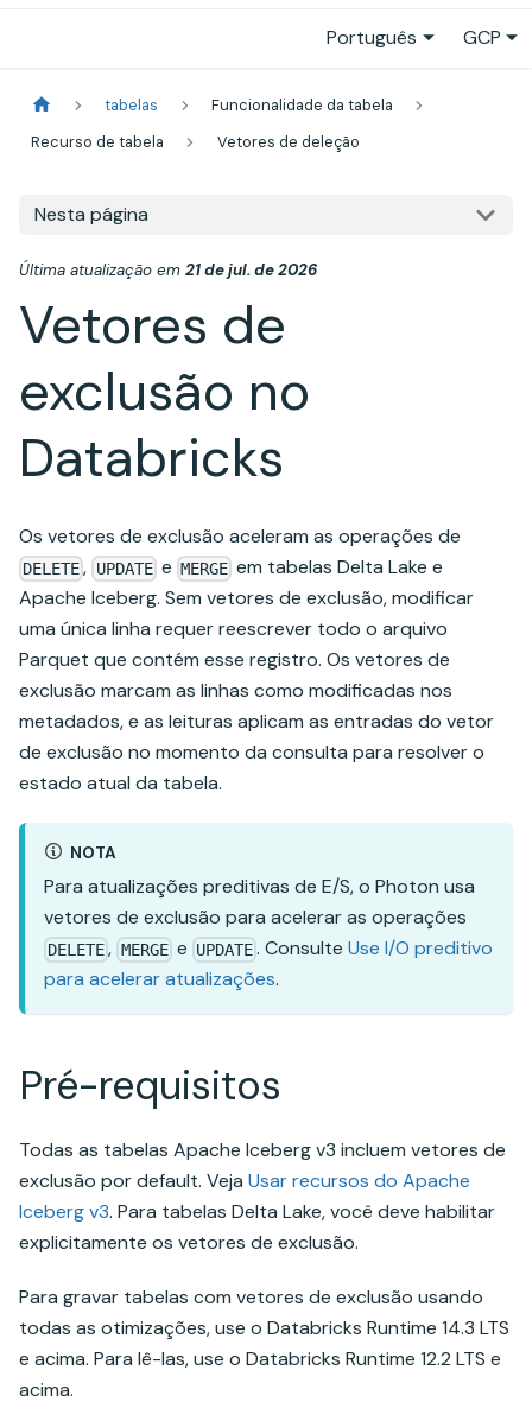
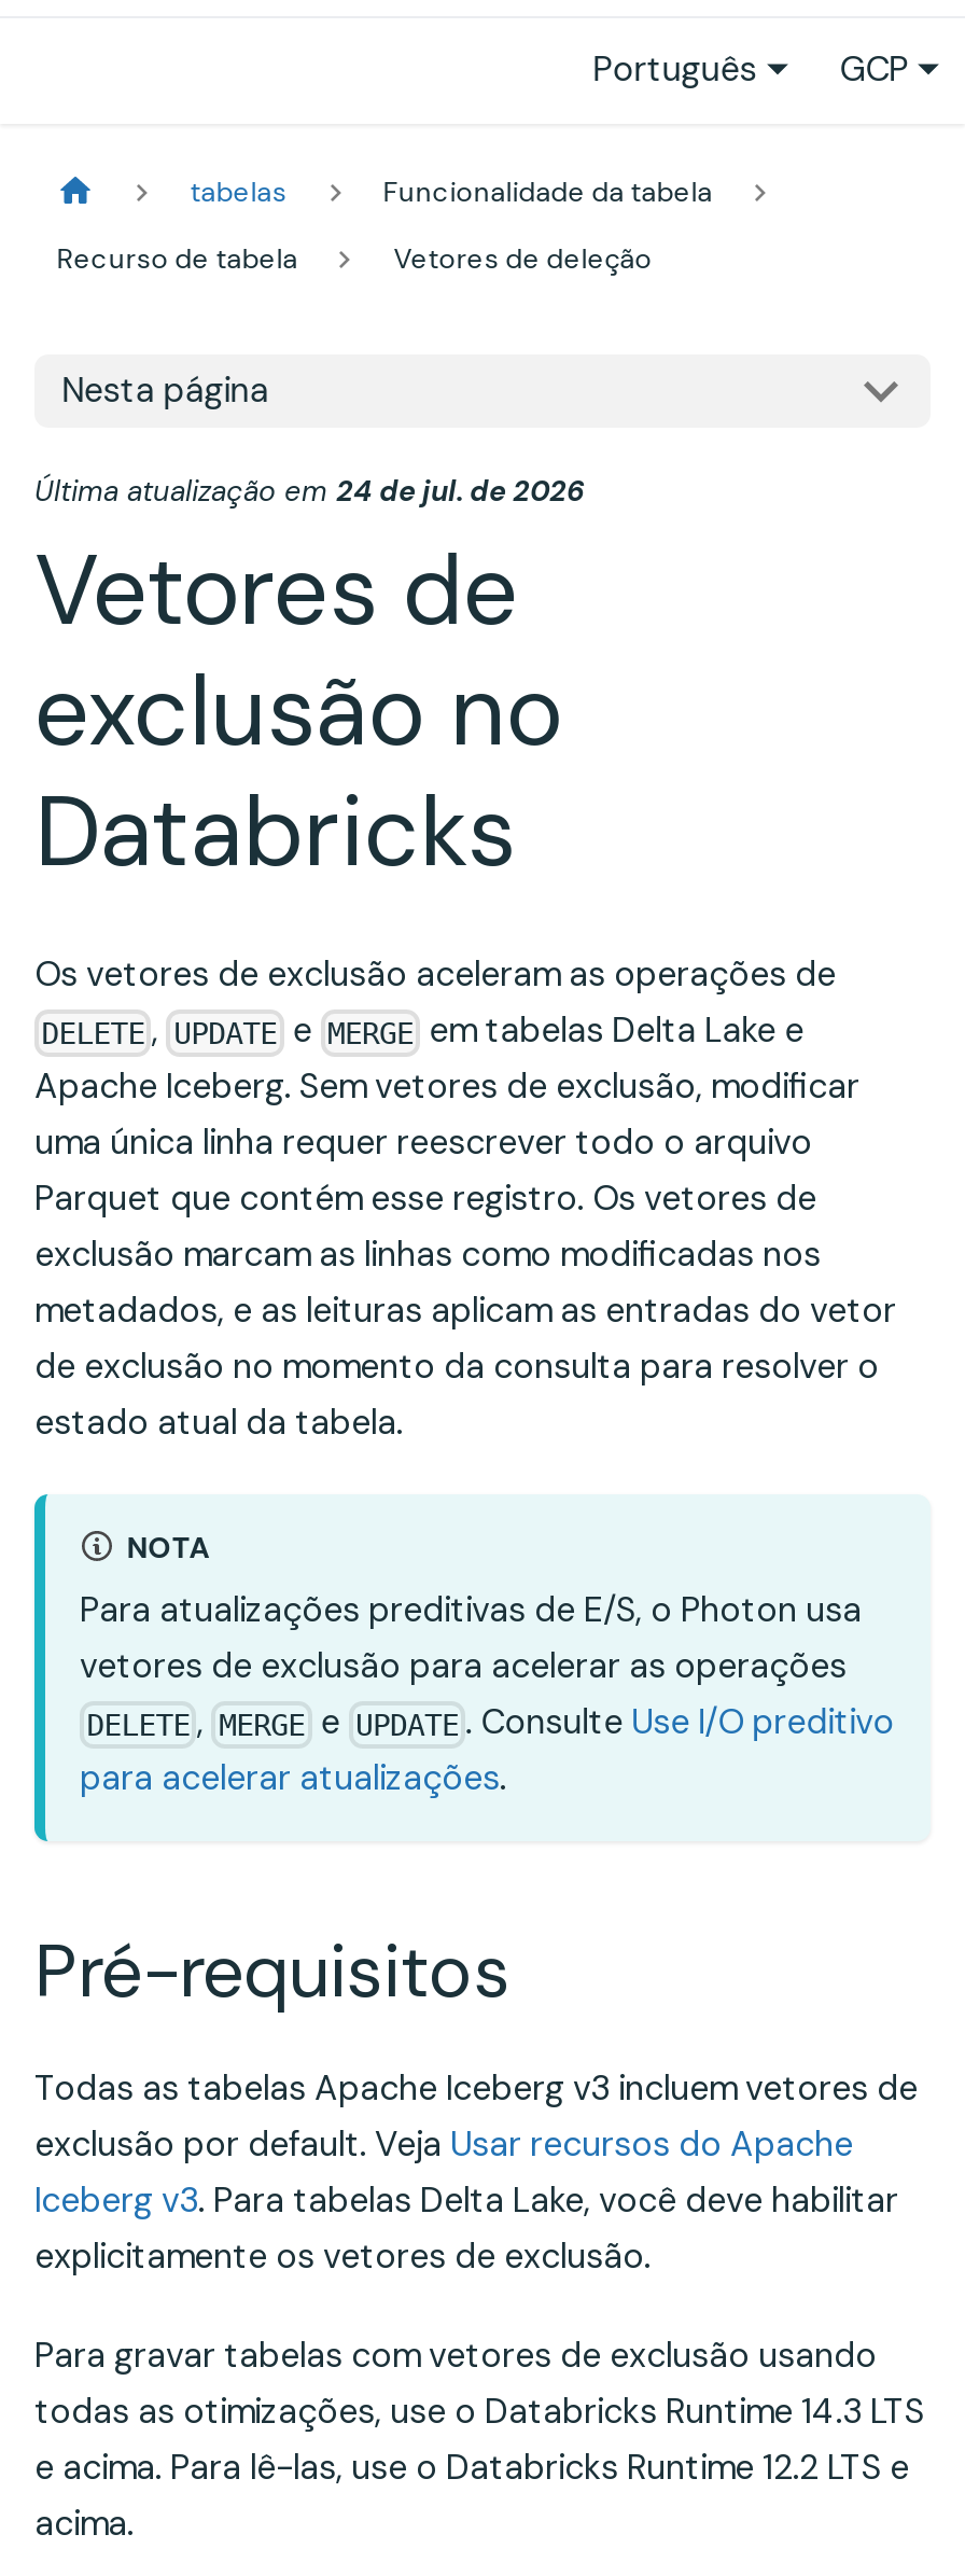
- Última atualização em 21 de jul. de 2026
+ Última atualização em 24 de jul. de 2026
